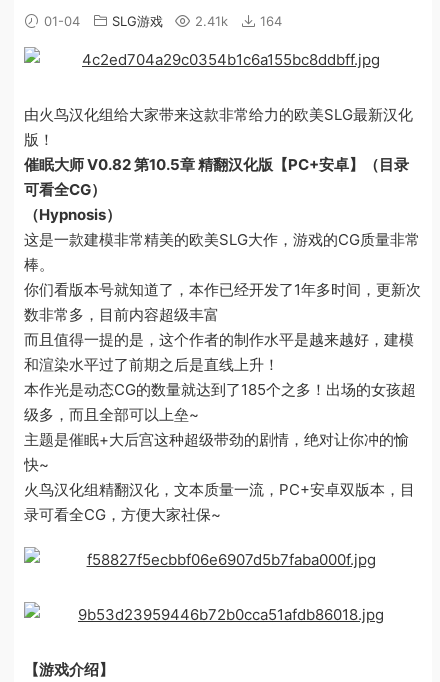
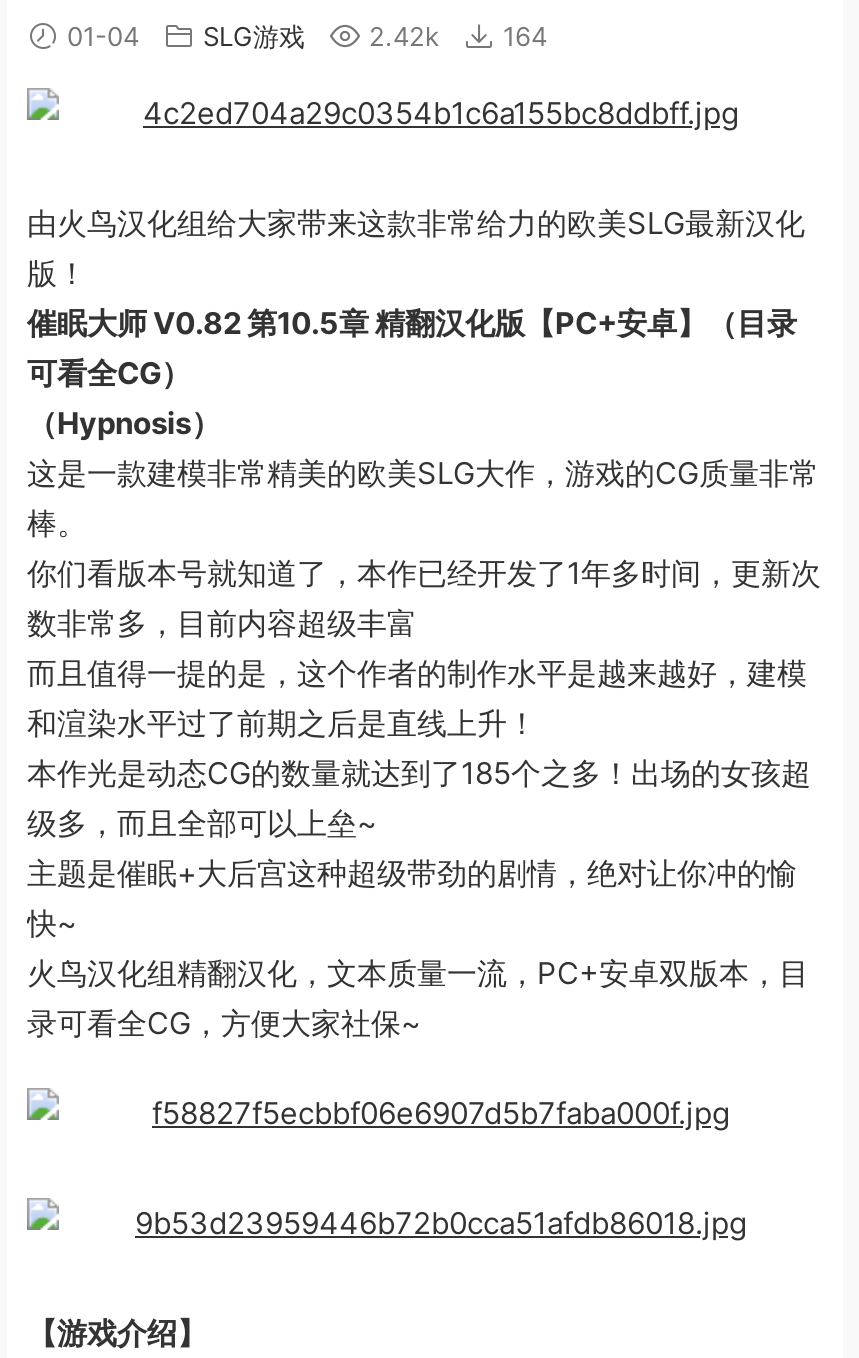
- 01-04 SLG游戏 2.41k 164
+ 01-04 SLG游戏 2.42k 164
